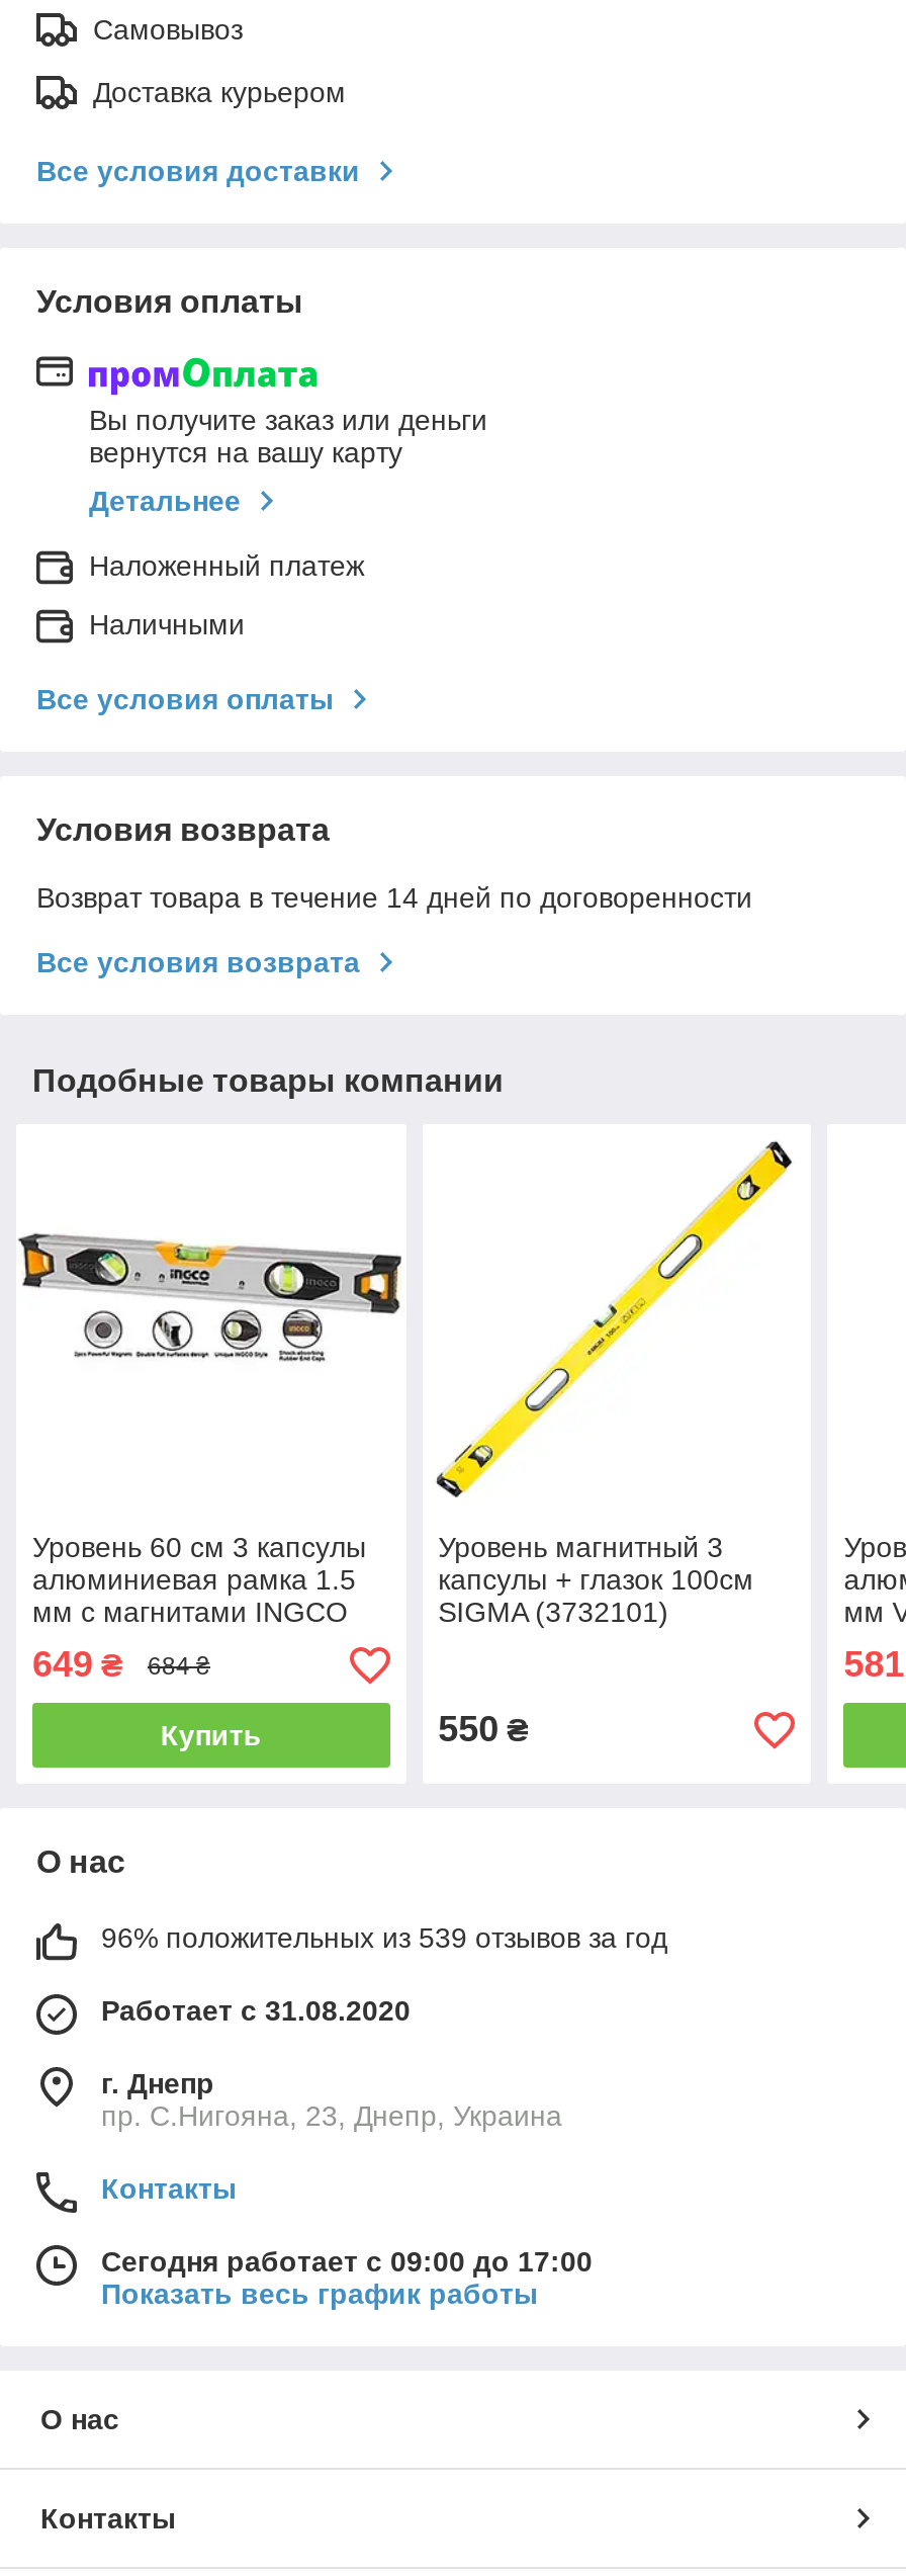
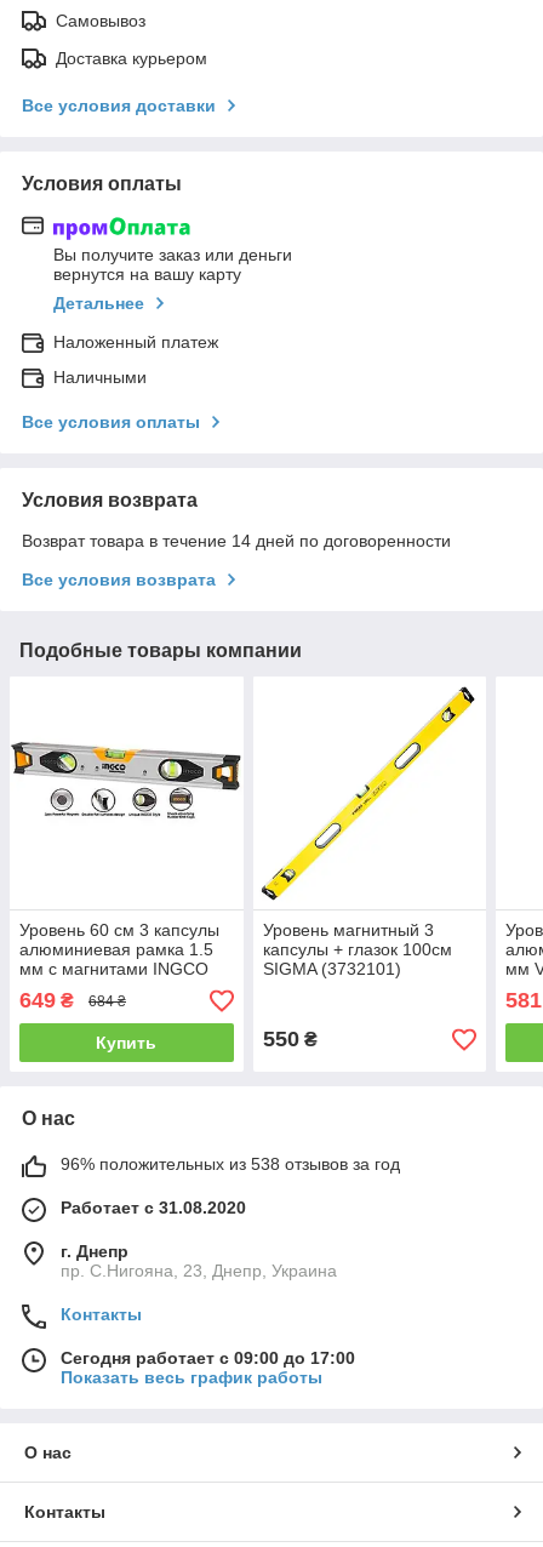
- 96% положительных из 539 отзывов за год
+ 96% положительных из 538 отзывов за год
